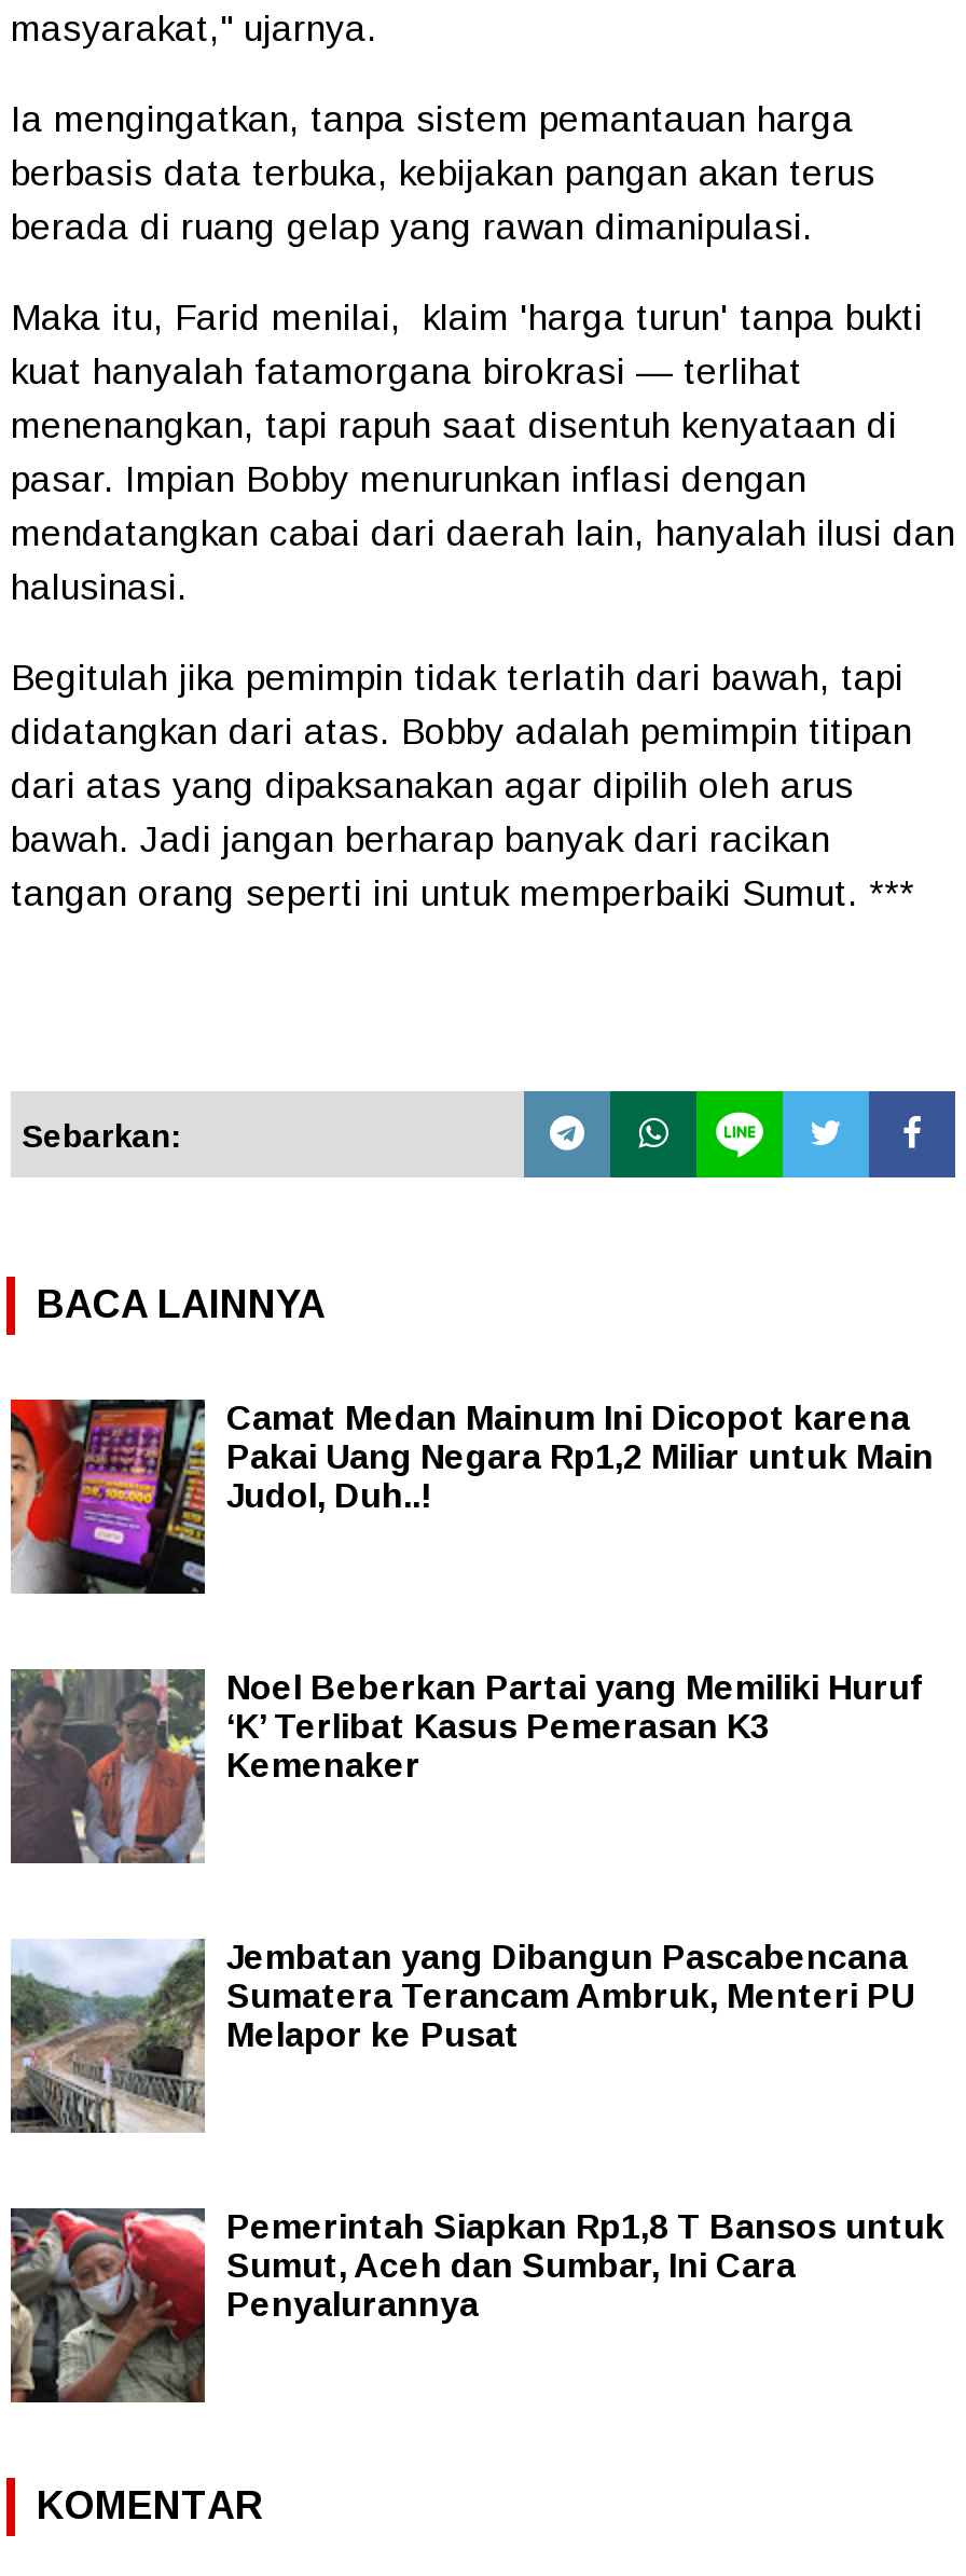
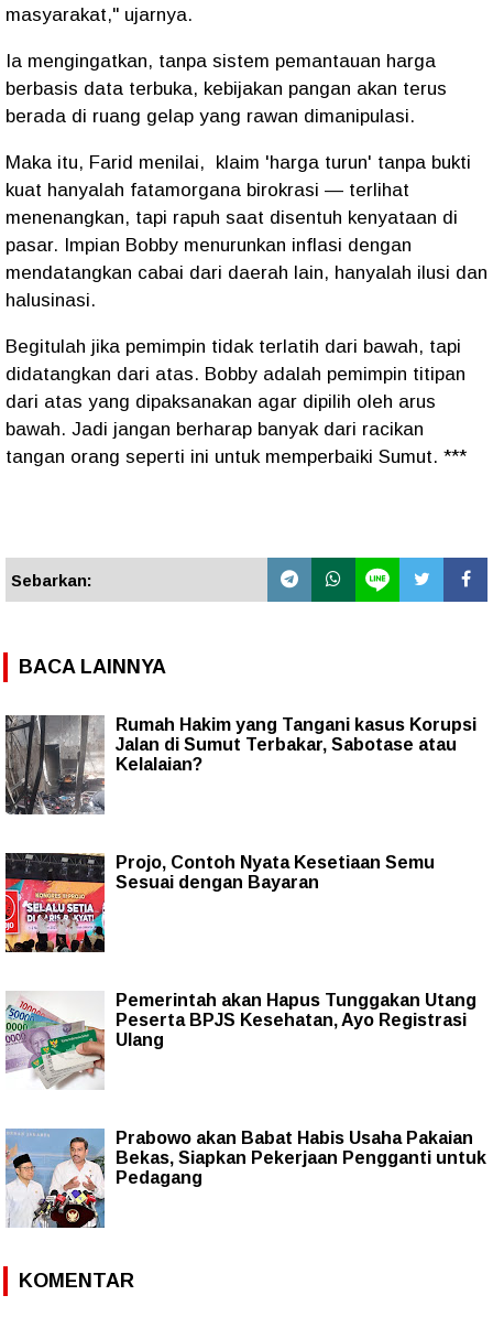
- [image]
- Camat Medan Mainum Ini Dicopot karena
- Pakai Uang Negara Rp1,2 Miliar untuk Main
- Judol, Duh..!
+ [image]
+ Rumah Hakim yang Tangani kasus Korupsi
+ Jalan di Sumut Terbakar, Sabotase atau
+ Kelalaian?

- [image]
- Noel Beberkan Partai yang Memiliki Huruf
- ‘K’ Terlibat Kasus Pemerasan K3
- Kemenaker
+ [image]
+ Projo, Contoh Nyata Kesetiaan Semu
+ Sesuai dengan Bayaran

- [image]
- Jembatan yang Dibangun Pascabencana
- Sumatera Terancam Ambruk, Menteri PU
- Melapor ke Pusat
+ [image]
+ Pemerintah akan Hapus Tunggakan Utang
+ Peserta BPJS Kesehatan, Ayo Registrasi
+ Ulang

- [image]
- Pemerintah Siapkan Rp1,8 T Bansos untuk
- Sumut, Aceh dan Sumbar, Ini Cara
- Penyalurannya
+ [image]
+ Prabowo akan Babat Habis Usaha Pakaian
+ Bekas, Siapkan Pekerjaan Pengganti untuk
+ Pedagang
